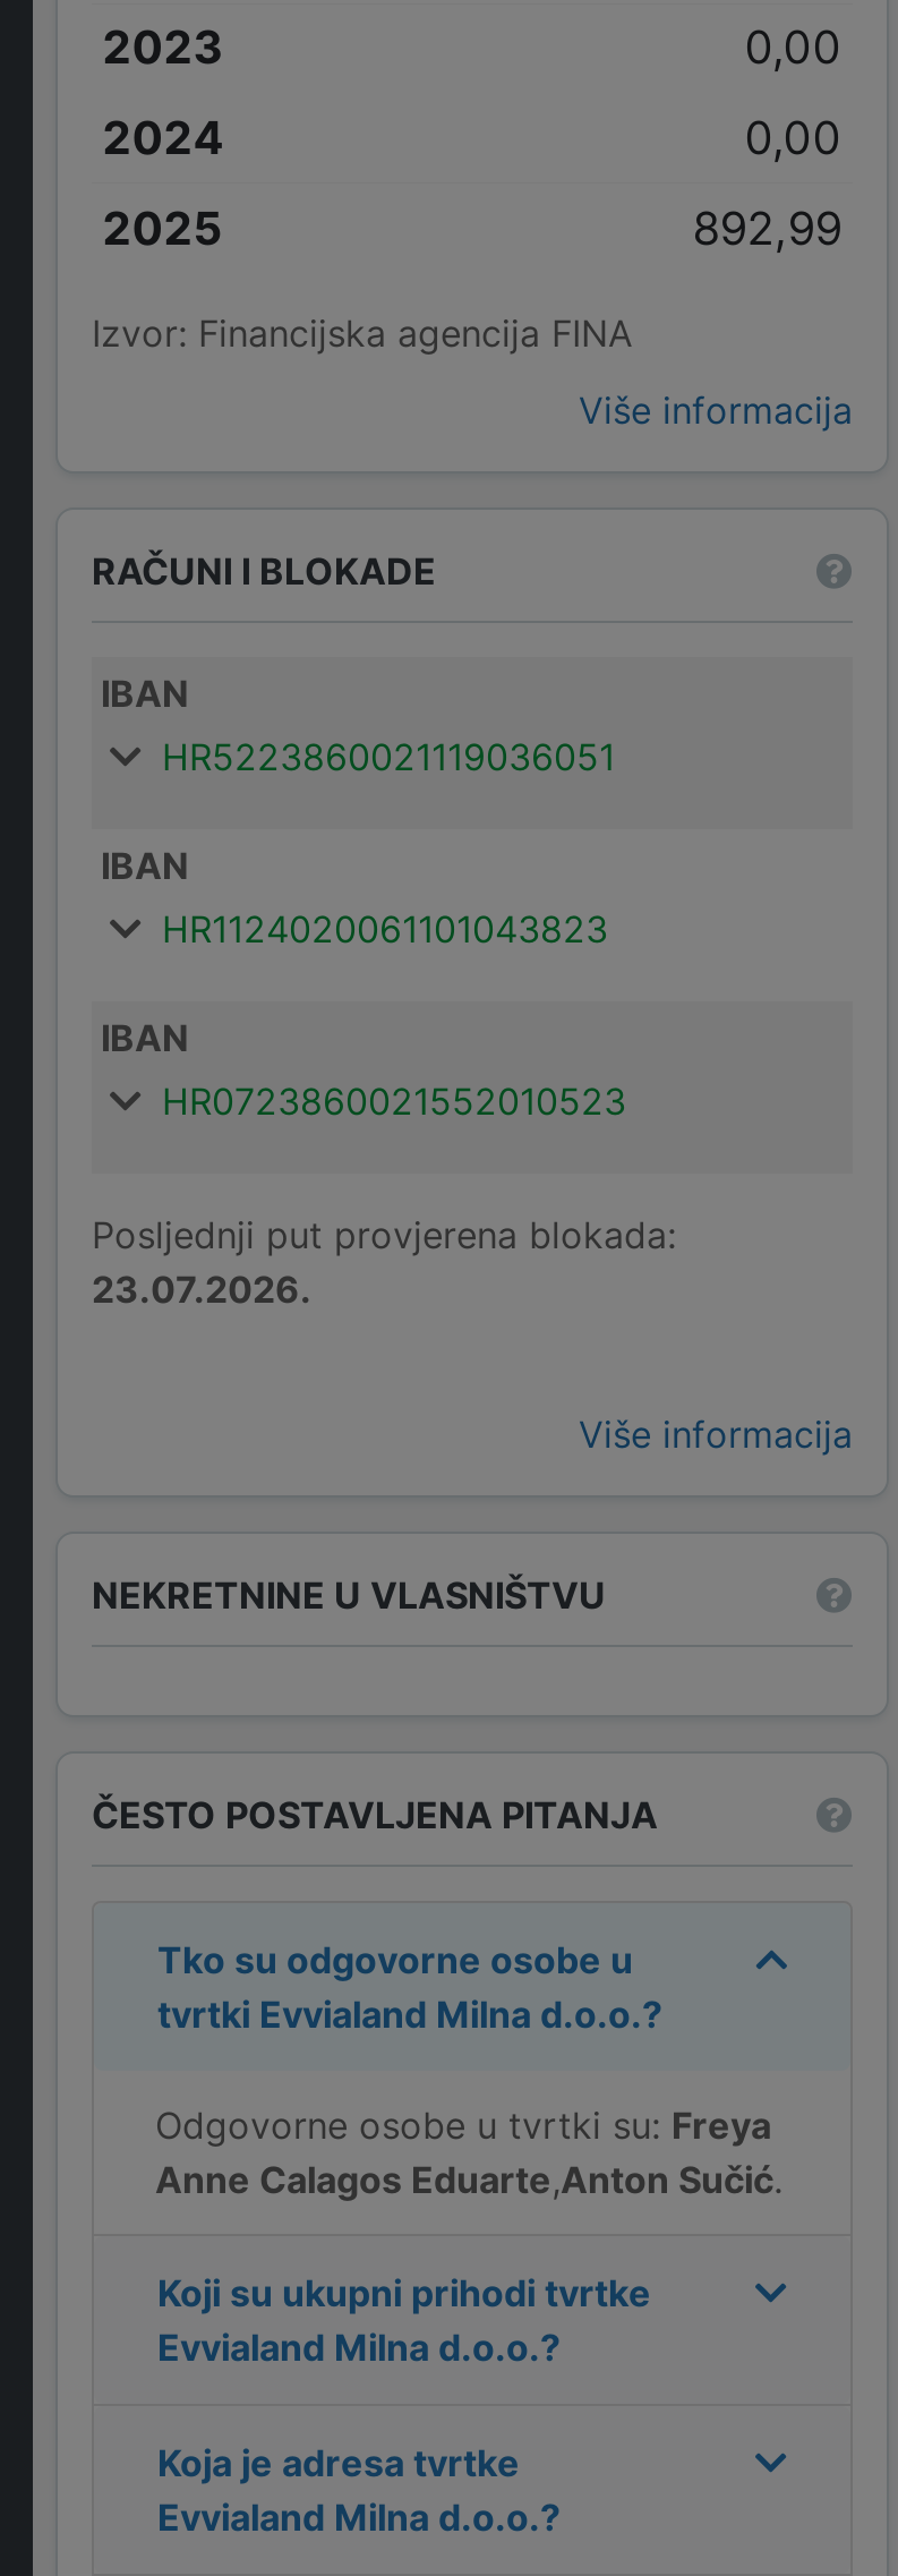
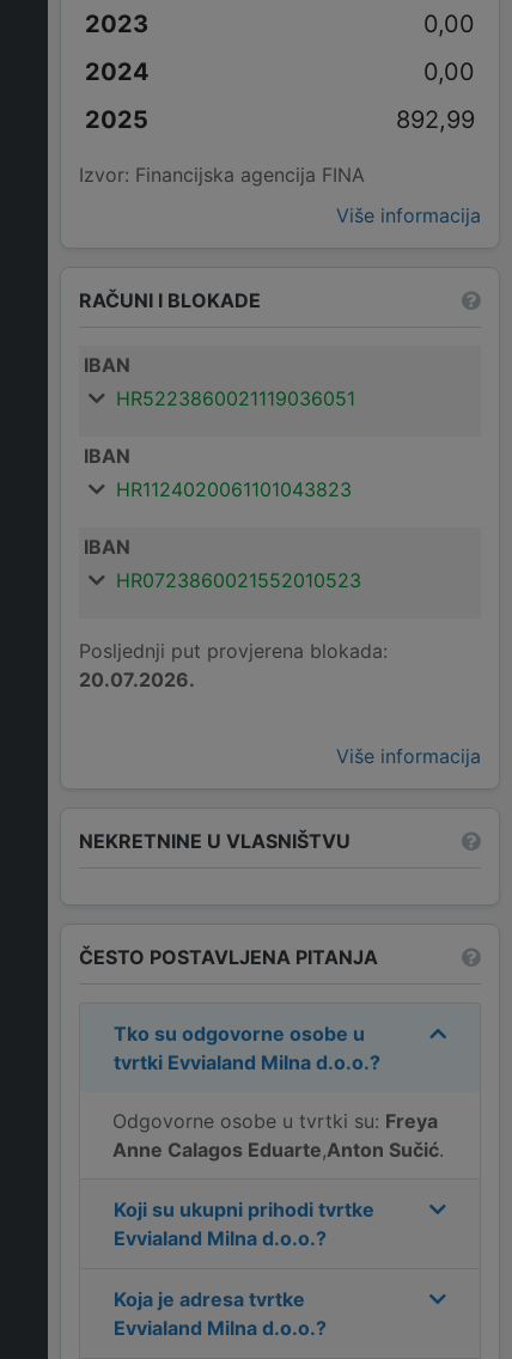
- 23.07.2026.
+ 20.07.2026.
